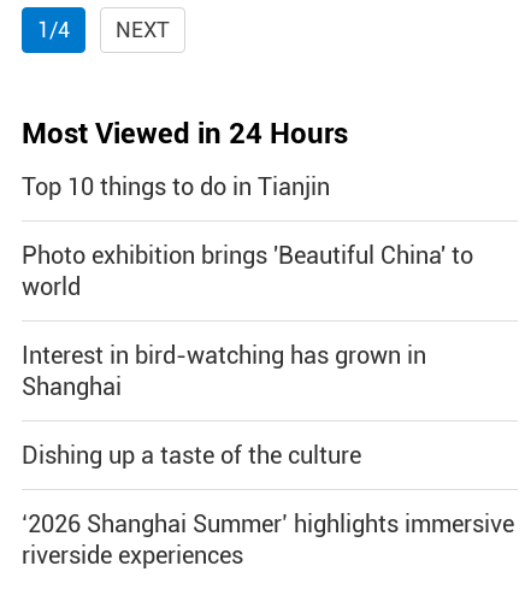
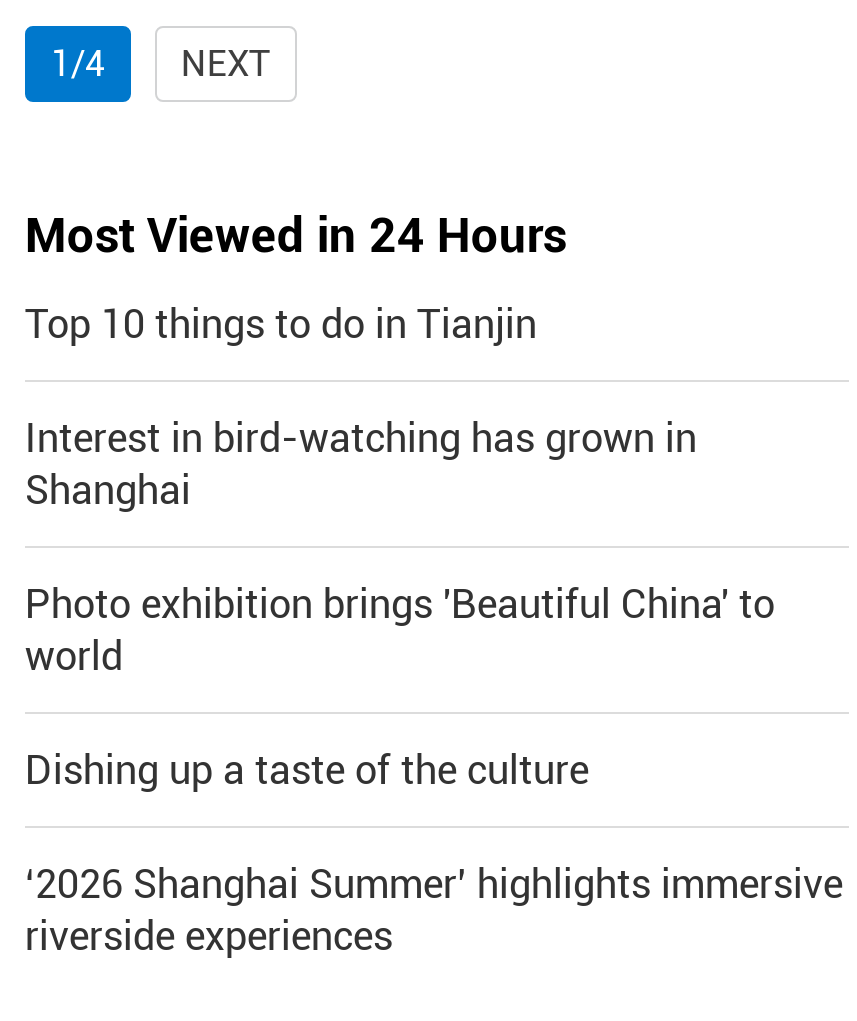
moved down: Photo exhibition brings 'Beautiful China' to | world

moved up: Interest in bird-watching has grown in | Shanghai
